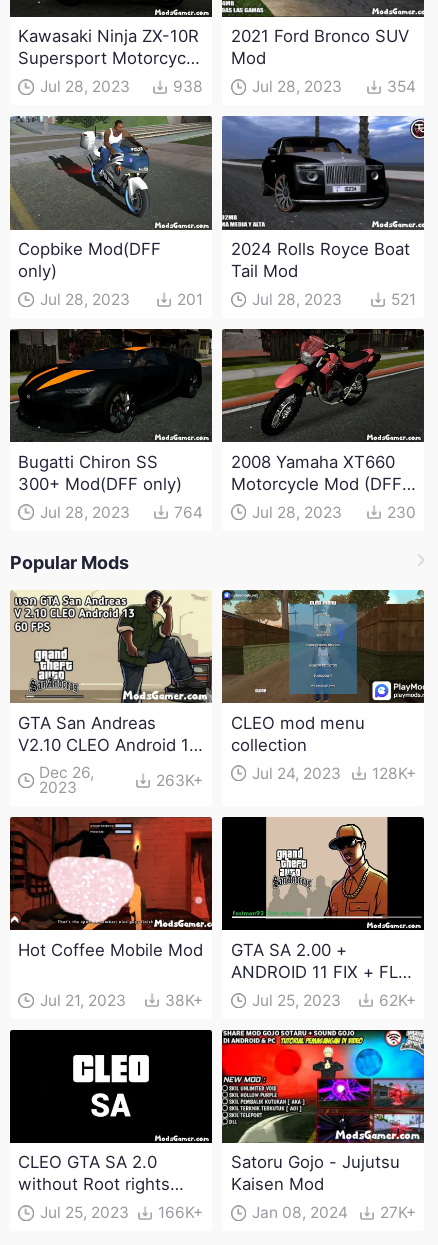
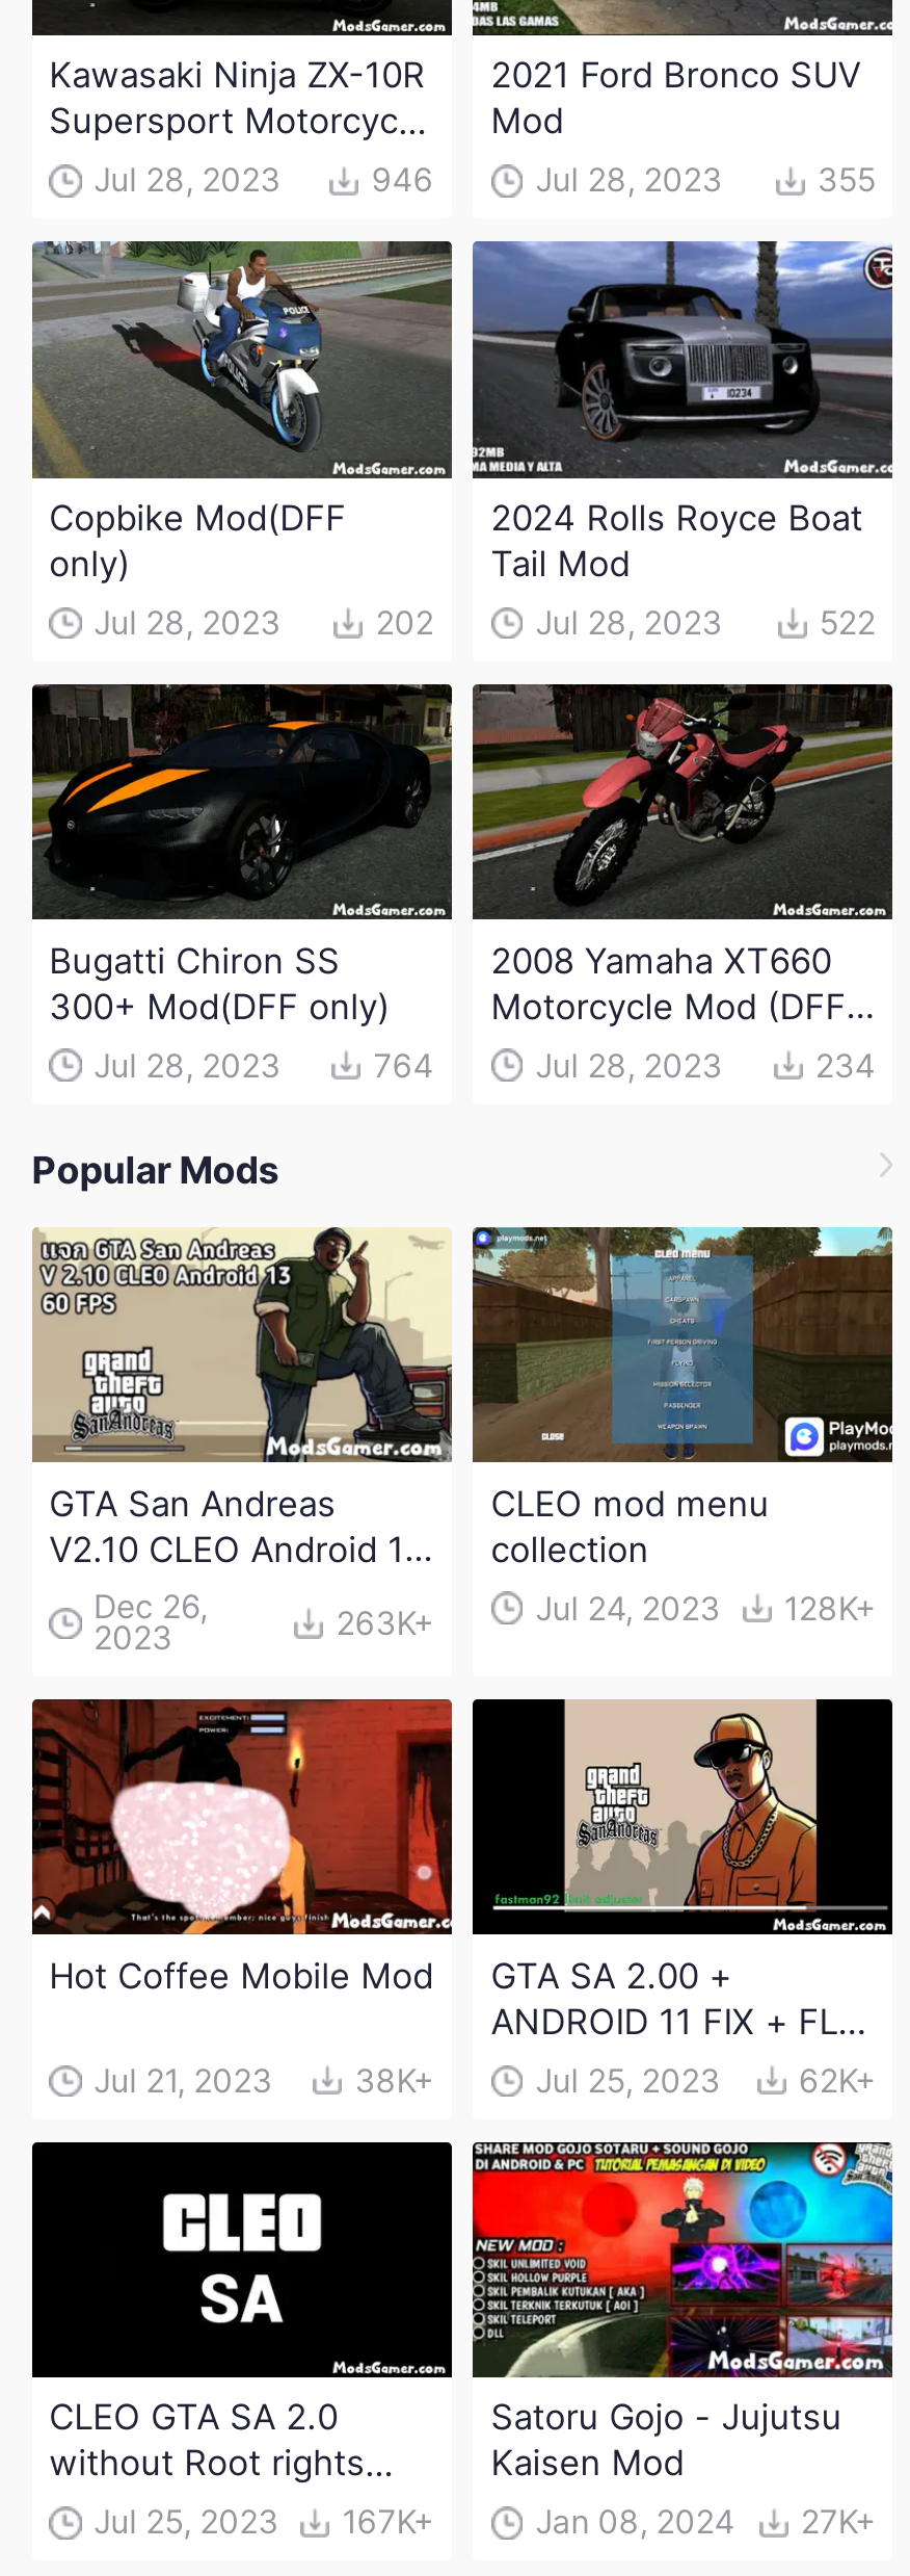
- 938
+ 946

- 354
+ 355

- 201
+ 202

- 521
+ 522

- 230
+ 234

- 166K+
+ 167K+
